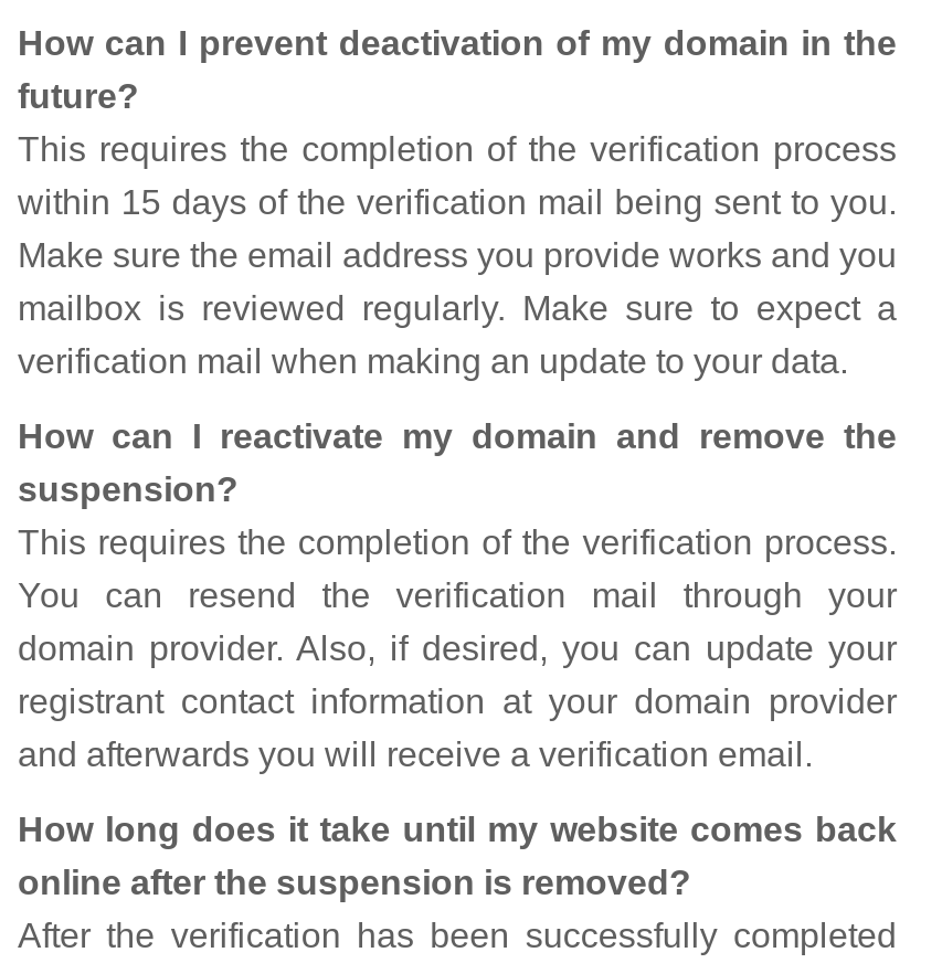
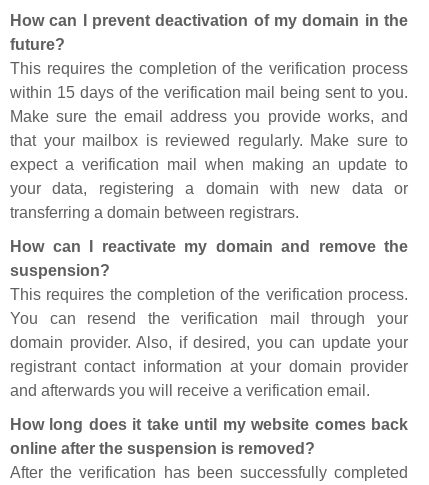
- Make sure the email address you provide works and you
- mailbox is reviewed regularly. Make sure to expect a
- verification mail when making an update to your data.
+ Make sure the email address you provide works, and
+ that your mailbox is reviewed regularly. Make sure to
+ expect a verification mail when making an update to
+ your data, registering a domain with new data or
+ transferring a domain between registrars.
